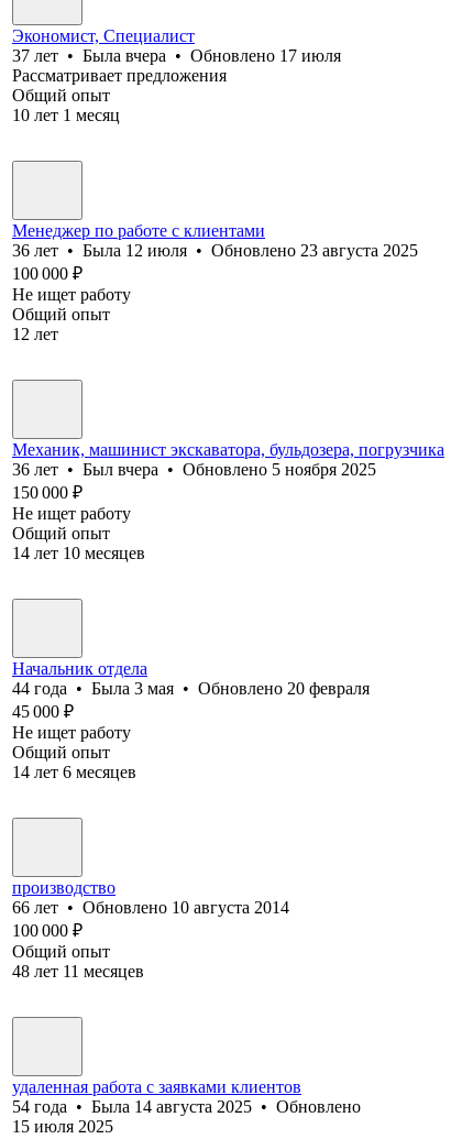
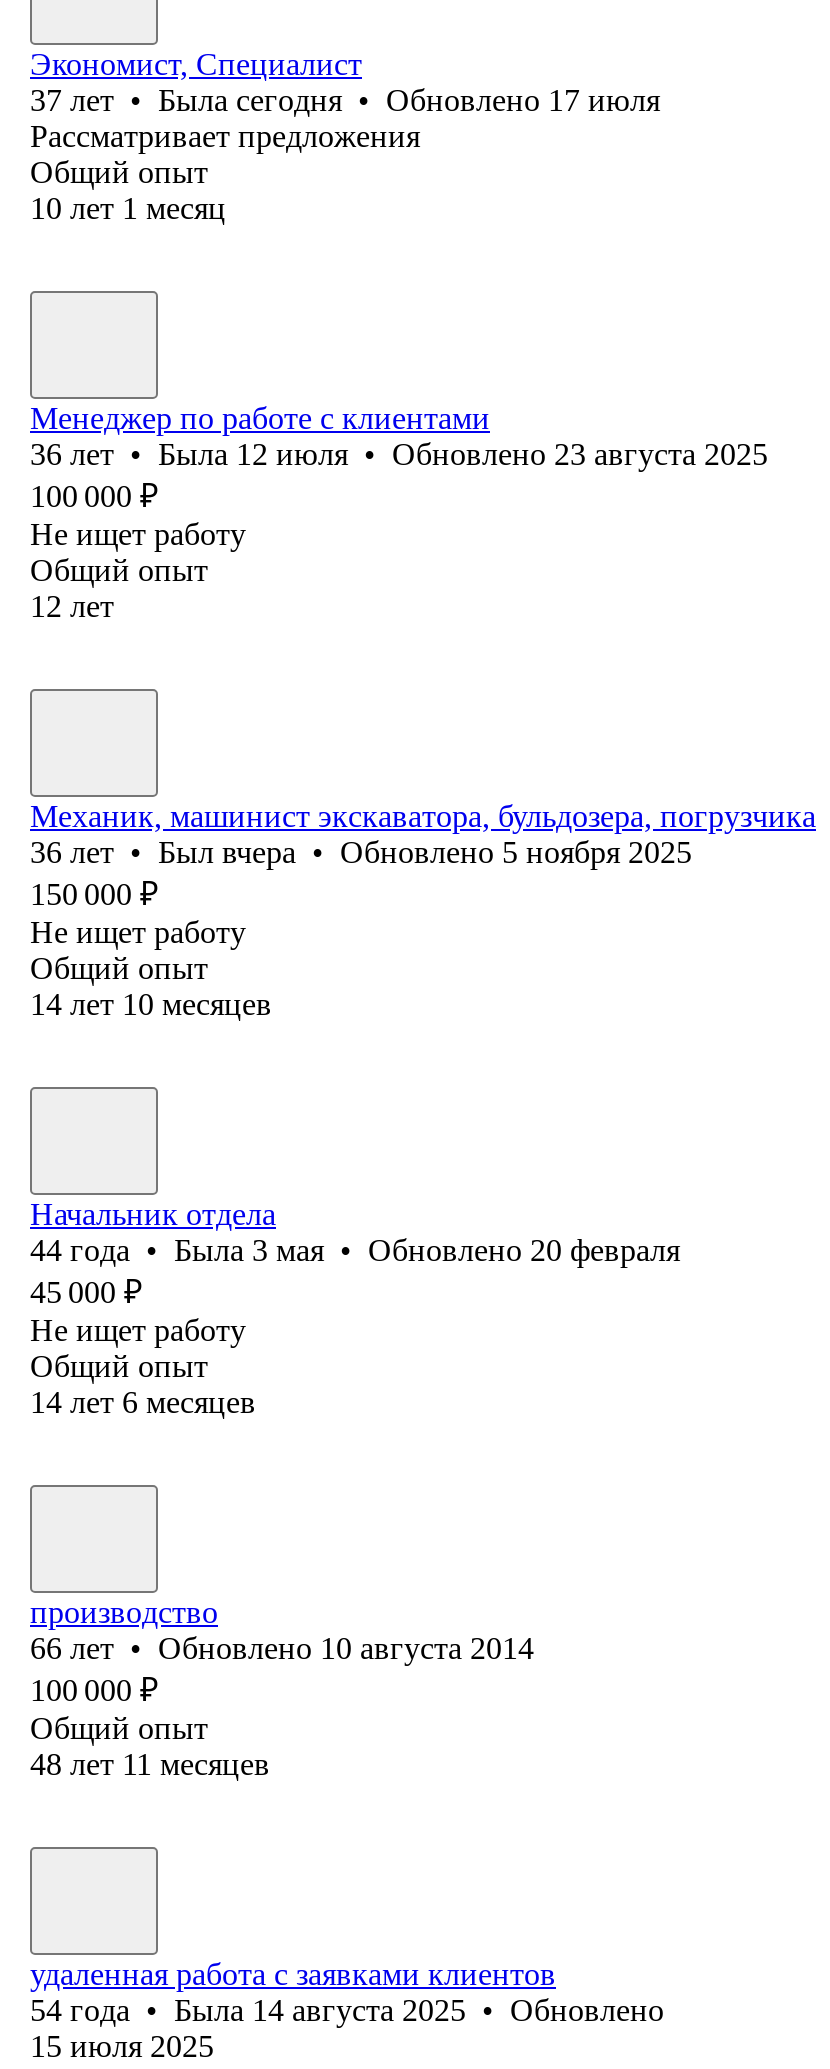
- 37 лет • Была вчера • Обновлено 17 июля
+ 37 лет • Была сегодня • Обновлено 17 июля
